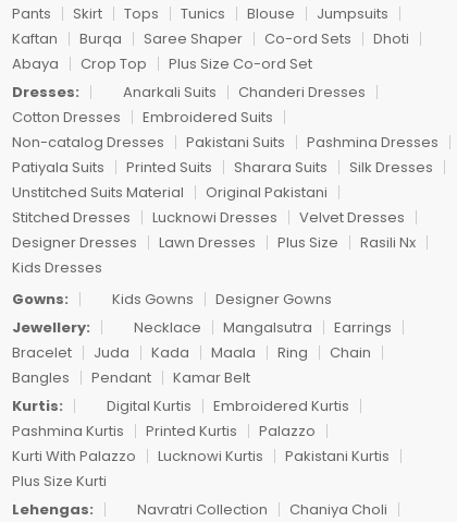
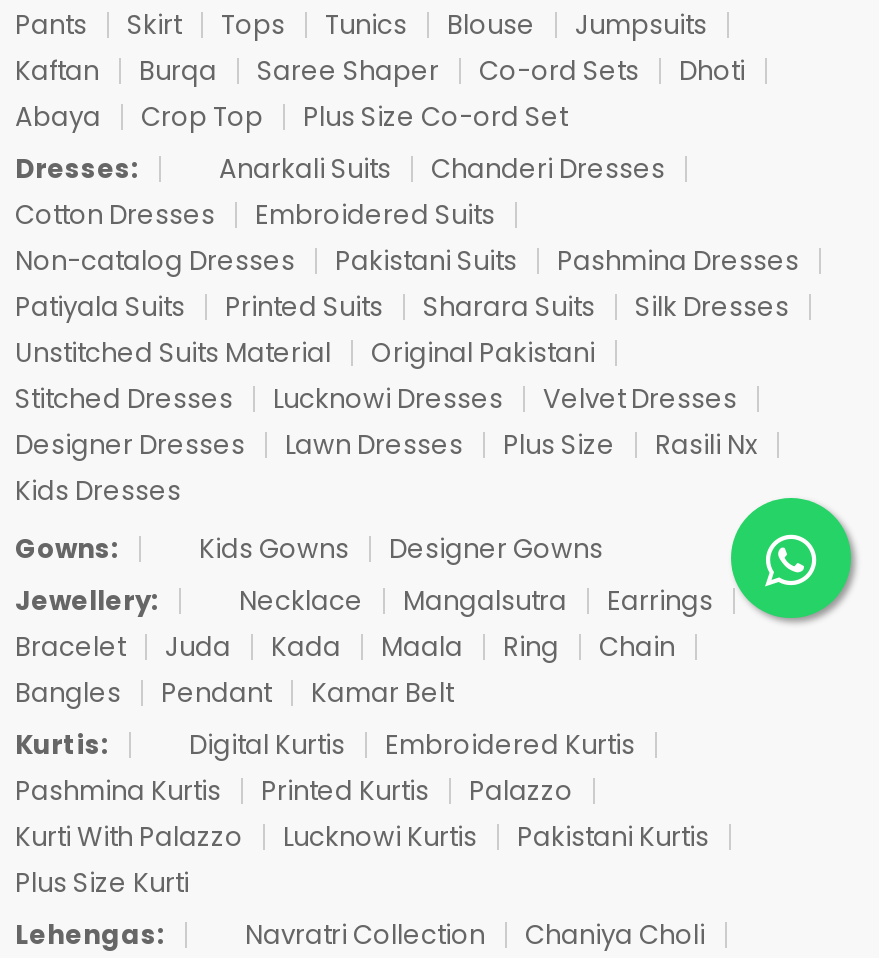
+ [image]
